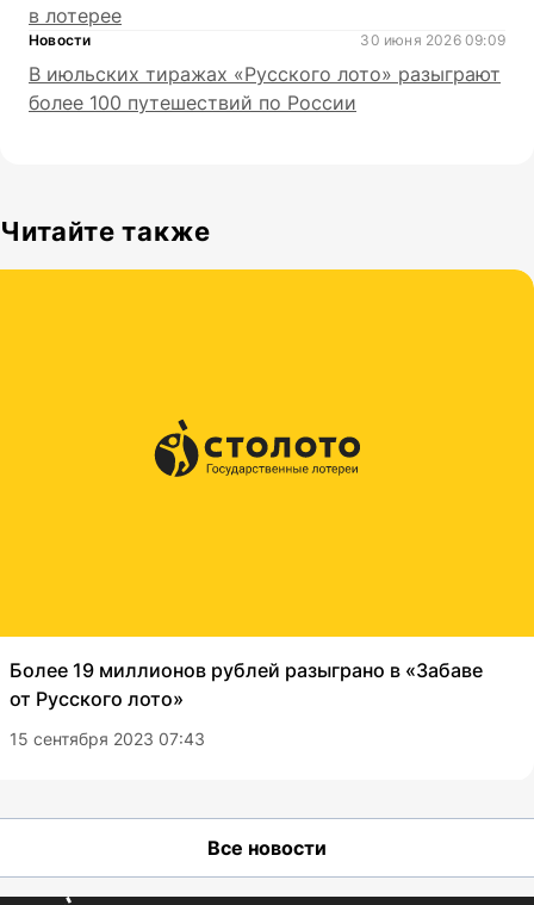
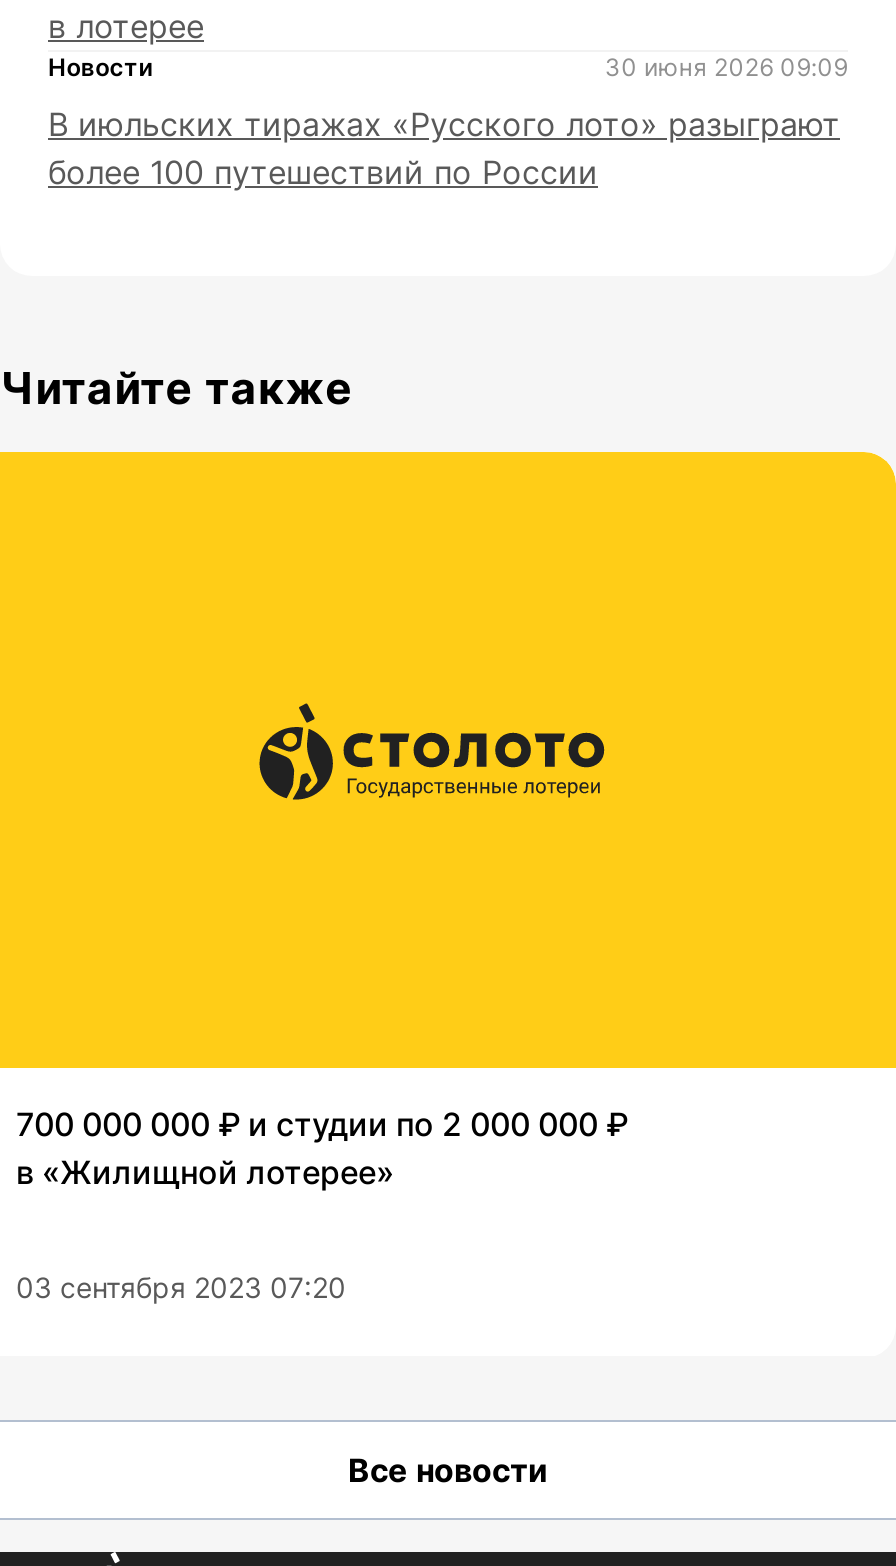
- Более 19 миллионов рублей разыграно в «Забаве
- от Русского лото»
+ 700 000 000 ₽ и студии по 2 000 000 ₽
+ в «Жилищной лотерее»

- 15 сентября 2023 07:43
+ 03 сентября 2023 07:20
